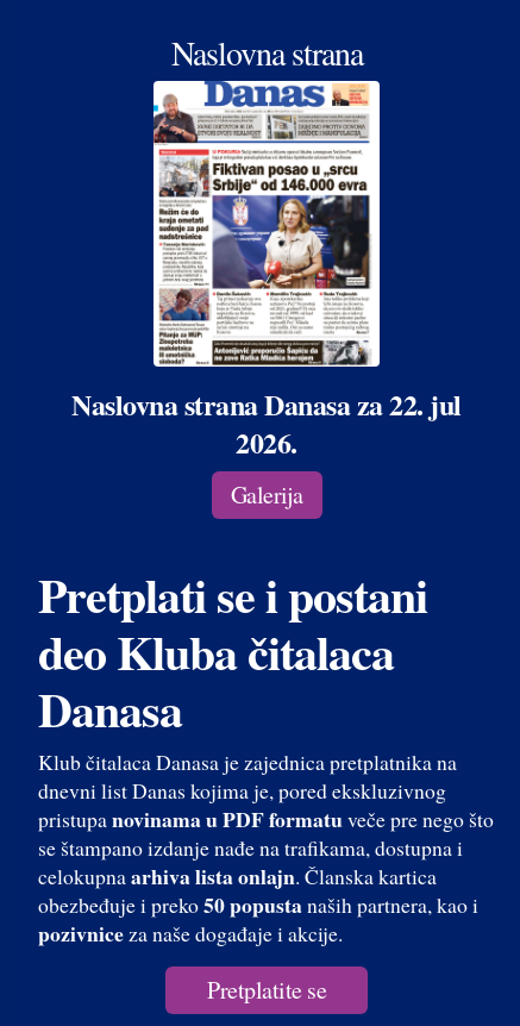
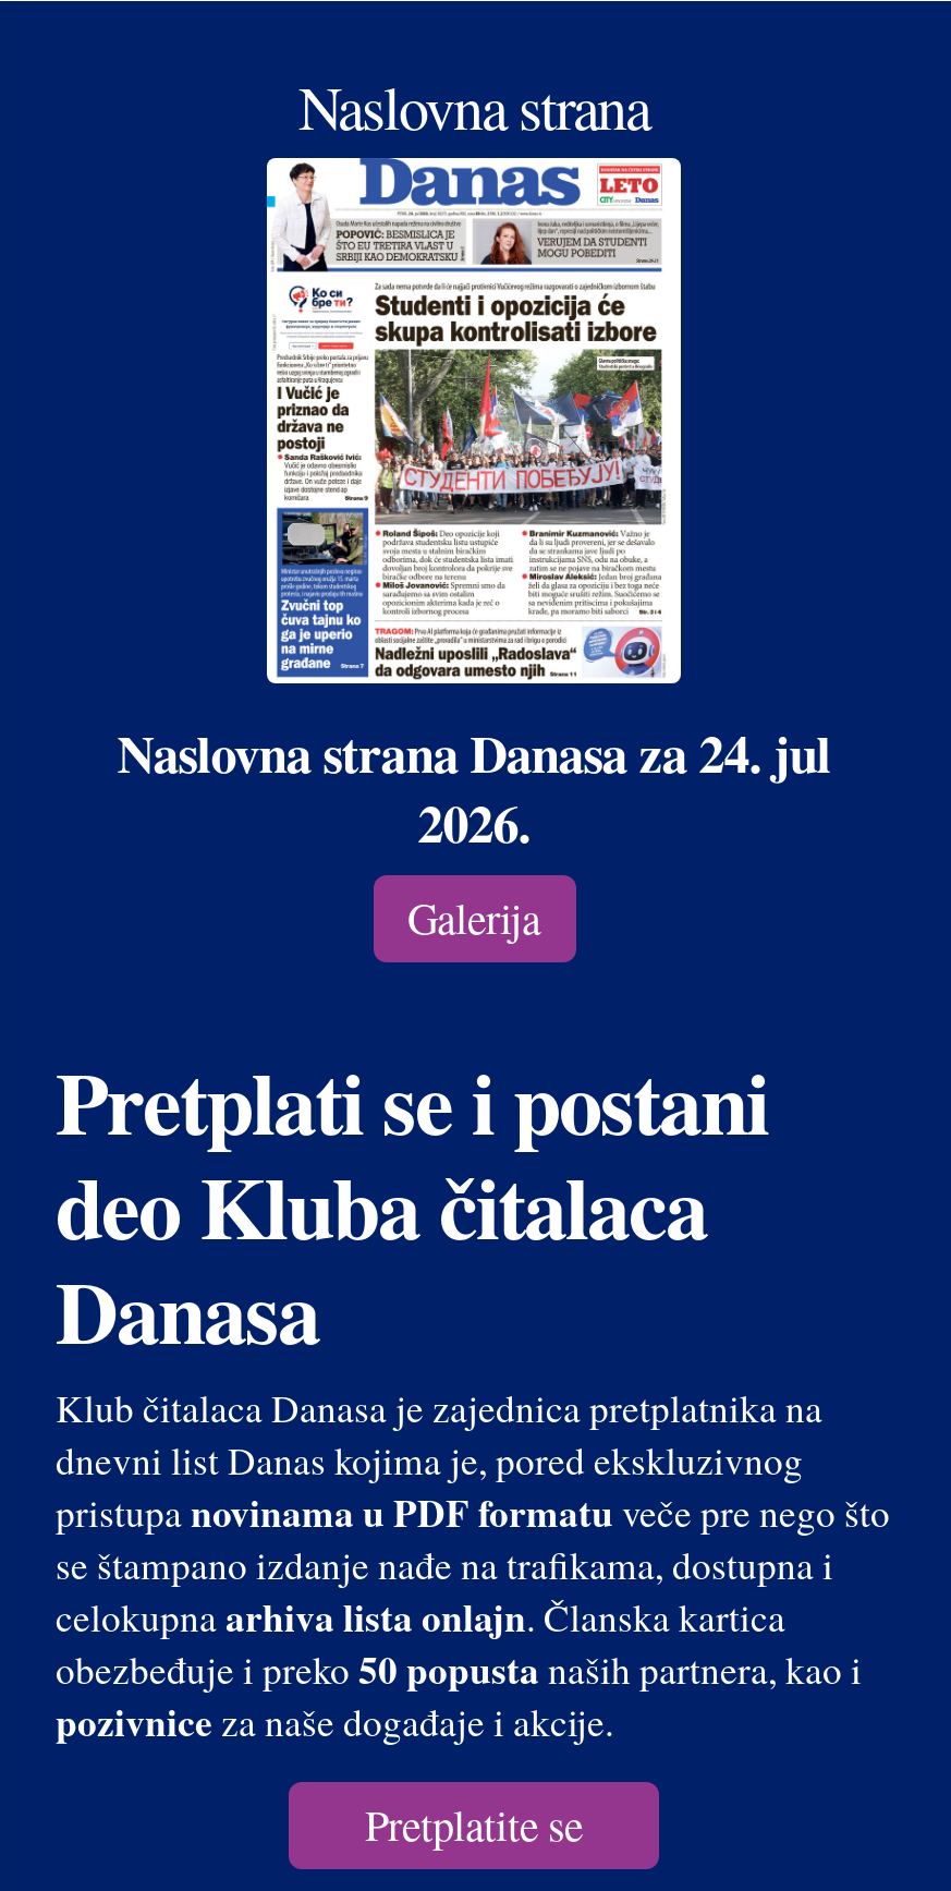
- [image]
- Naslovna strana Danasa za 22. jul
+ [image]
+ Naslovna strana Danasa za 24. jul
